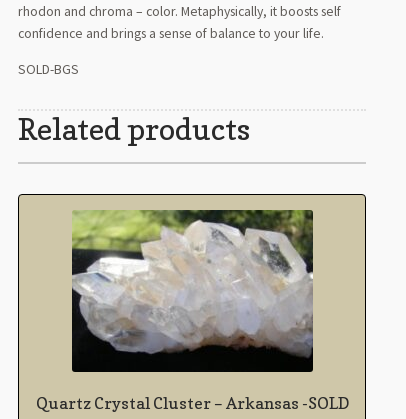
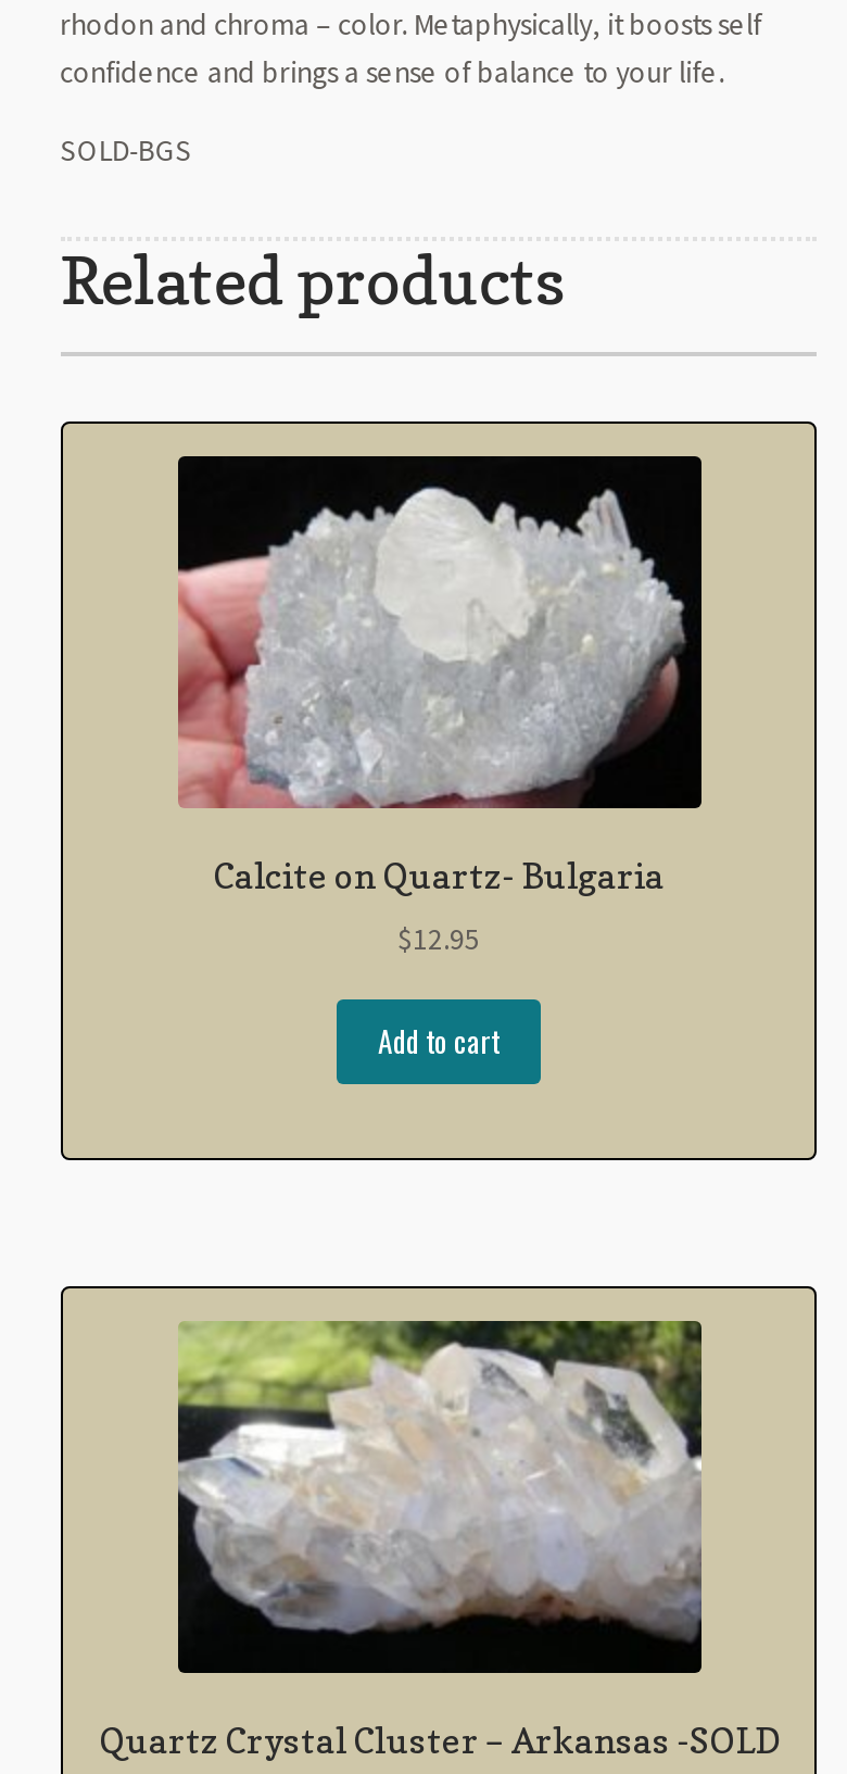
+ [image]
+ Calcite on Quartz- Bulgaria
+ $12.95
+ Add to cart
